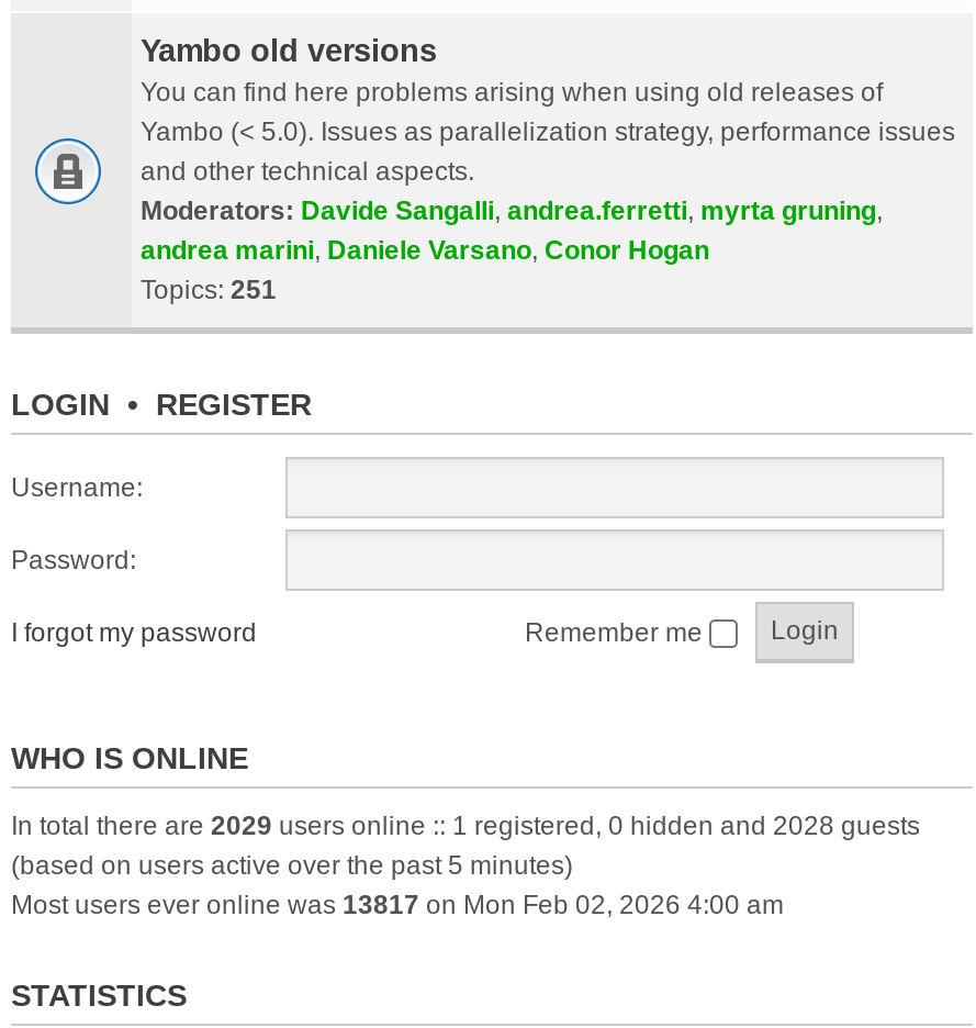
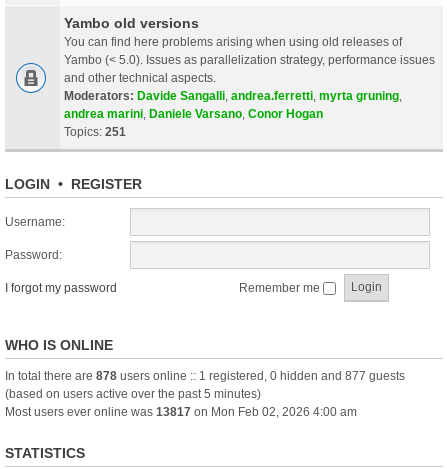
- In total there are 2029 users online :: 1 registered, 0 hidden and 2028 guests
+ In total there are 878 users online :: 1 registered, 0 hidden and 877 guests
